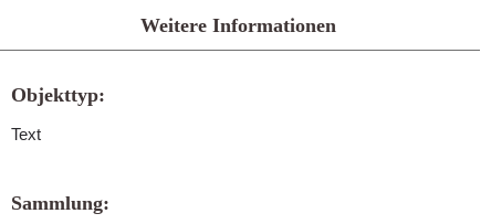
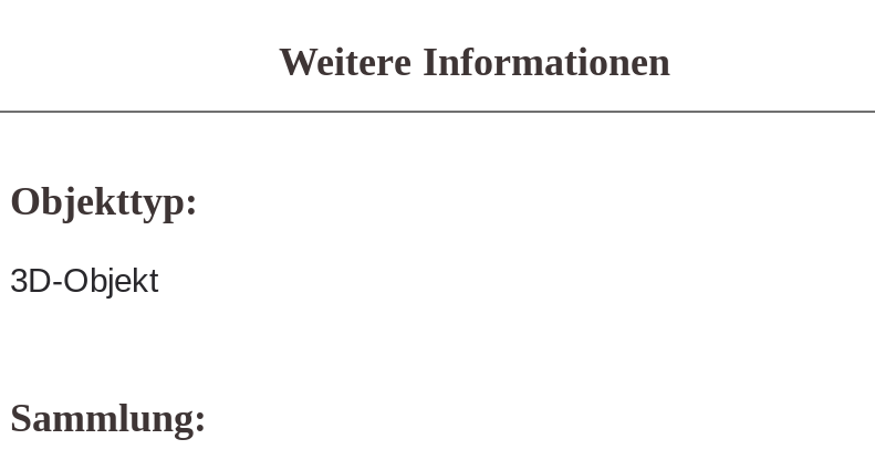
- Text
+ 3D-Objekt
